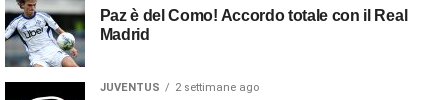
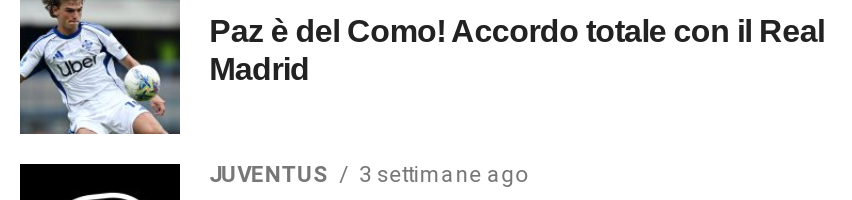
- 2 settimane ago
+ 3 settimane ago
